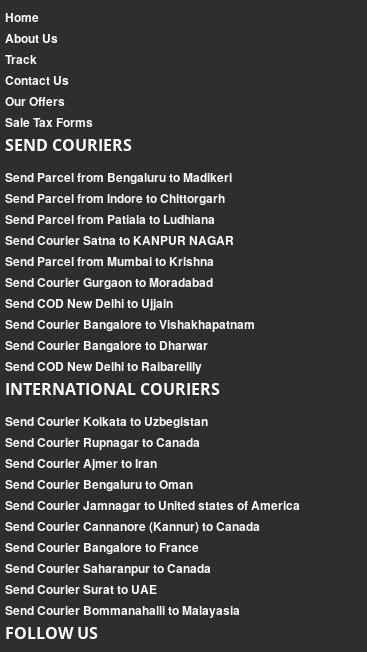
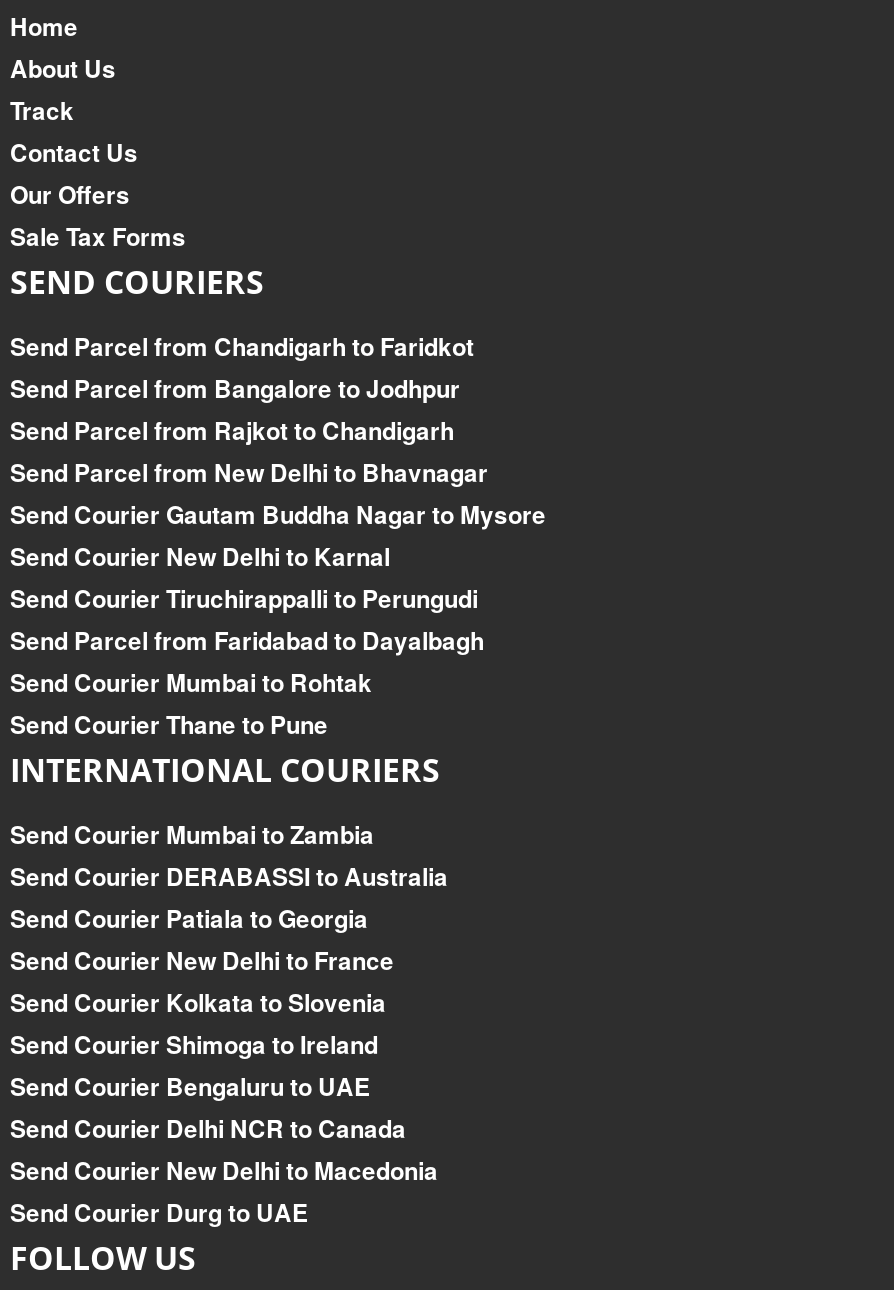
- Send Parcel from Bengaluru to Madikeri
- Send Parcel from Indore to Chittorgarh
- Send Parcel from Patiala to Ludhiana
- Send Courier Satna to KANPUR NAGAR
- Send Parcel from Mumbai to Krishna
- Send Courier Gurgaon to Moradabad
- Send COD New Delhi to Ujjain
- Send Courier Bangalore to Vishakhapatnam
- Send Courier Bangalore to Dharwar
- Send COD New Delhi to Raibareilly
+ Send Parcel from Chandigarh to Faridkot
+ Send Parcel from Bangalore to Jodhpur
+ Send Parcel from Rajkot to Chandigarh
+ Send Parcel from New Delhi to Bhavnagar
+ Send Courier Gautam Buddha Nagar to Mysore
+ Send Courier New Delhi to Karnal
+ Send Courier Tiruchirappalli to Perungudi
+ Send Parcel from Faridabad to Dayalbagh
+ Send Courier Mumbai to Rohtak
+ Send Courier Thane to Pune

- Send Courier Kolkata to Uzbegistan
- Send Courier Rupnagar to Canada
- Send Courier Ajmer to Iran
- Send Courier Bengaluru to Oman
- Send Courier Jamnagar to United states of America
- Send Courier Cannanore (Kannur) to Canada
- Send Courier Bangalore to France
- Send Courier Saharanpur to Canada
- Send Courier Surat to UAE
- Send Courier Bommanahalli to Malayasia
+ Send Courier Mumbai to Zambia
+ Send Courier DERABASSI to Australia
+ Send Courier Patiala to Georgia
+ Send Courier New Delhi to France
+ Send Courier Kolkata to Slovenia
+ Send Courier Shimoga to Ireland
+ Send Courier Bengaluru to UAE
+ Send Courier Delhi NCR to Canada
+ Send Courier New Delhi to Macedonia
+ Send Courier Durg to UAE
